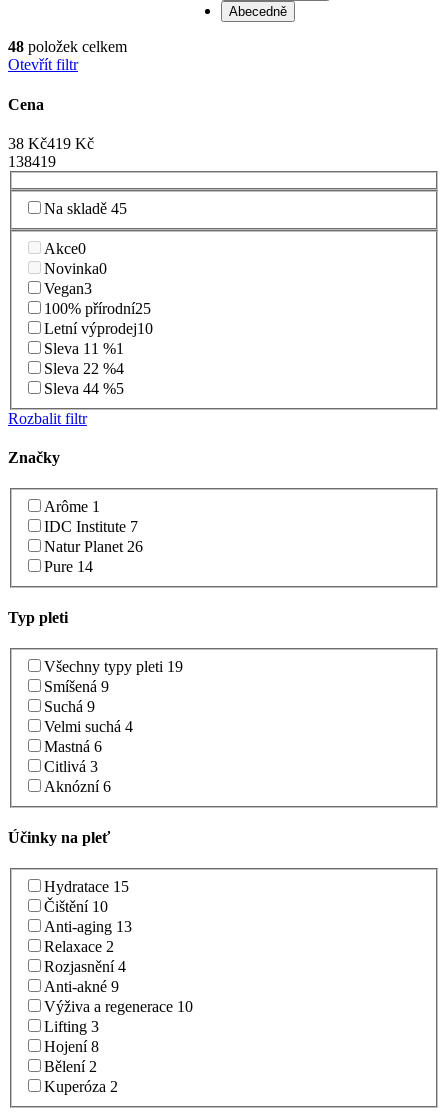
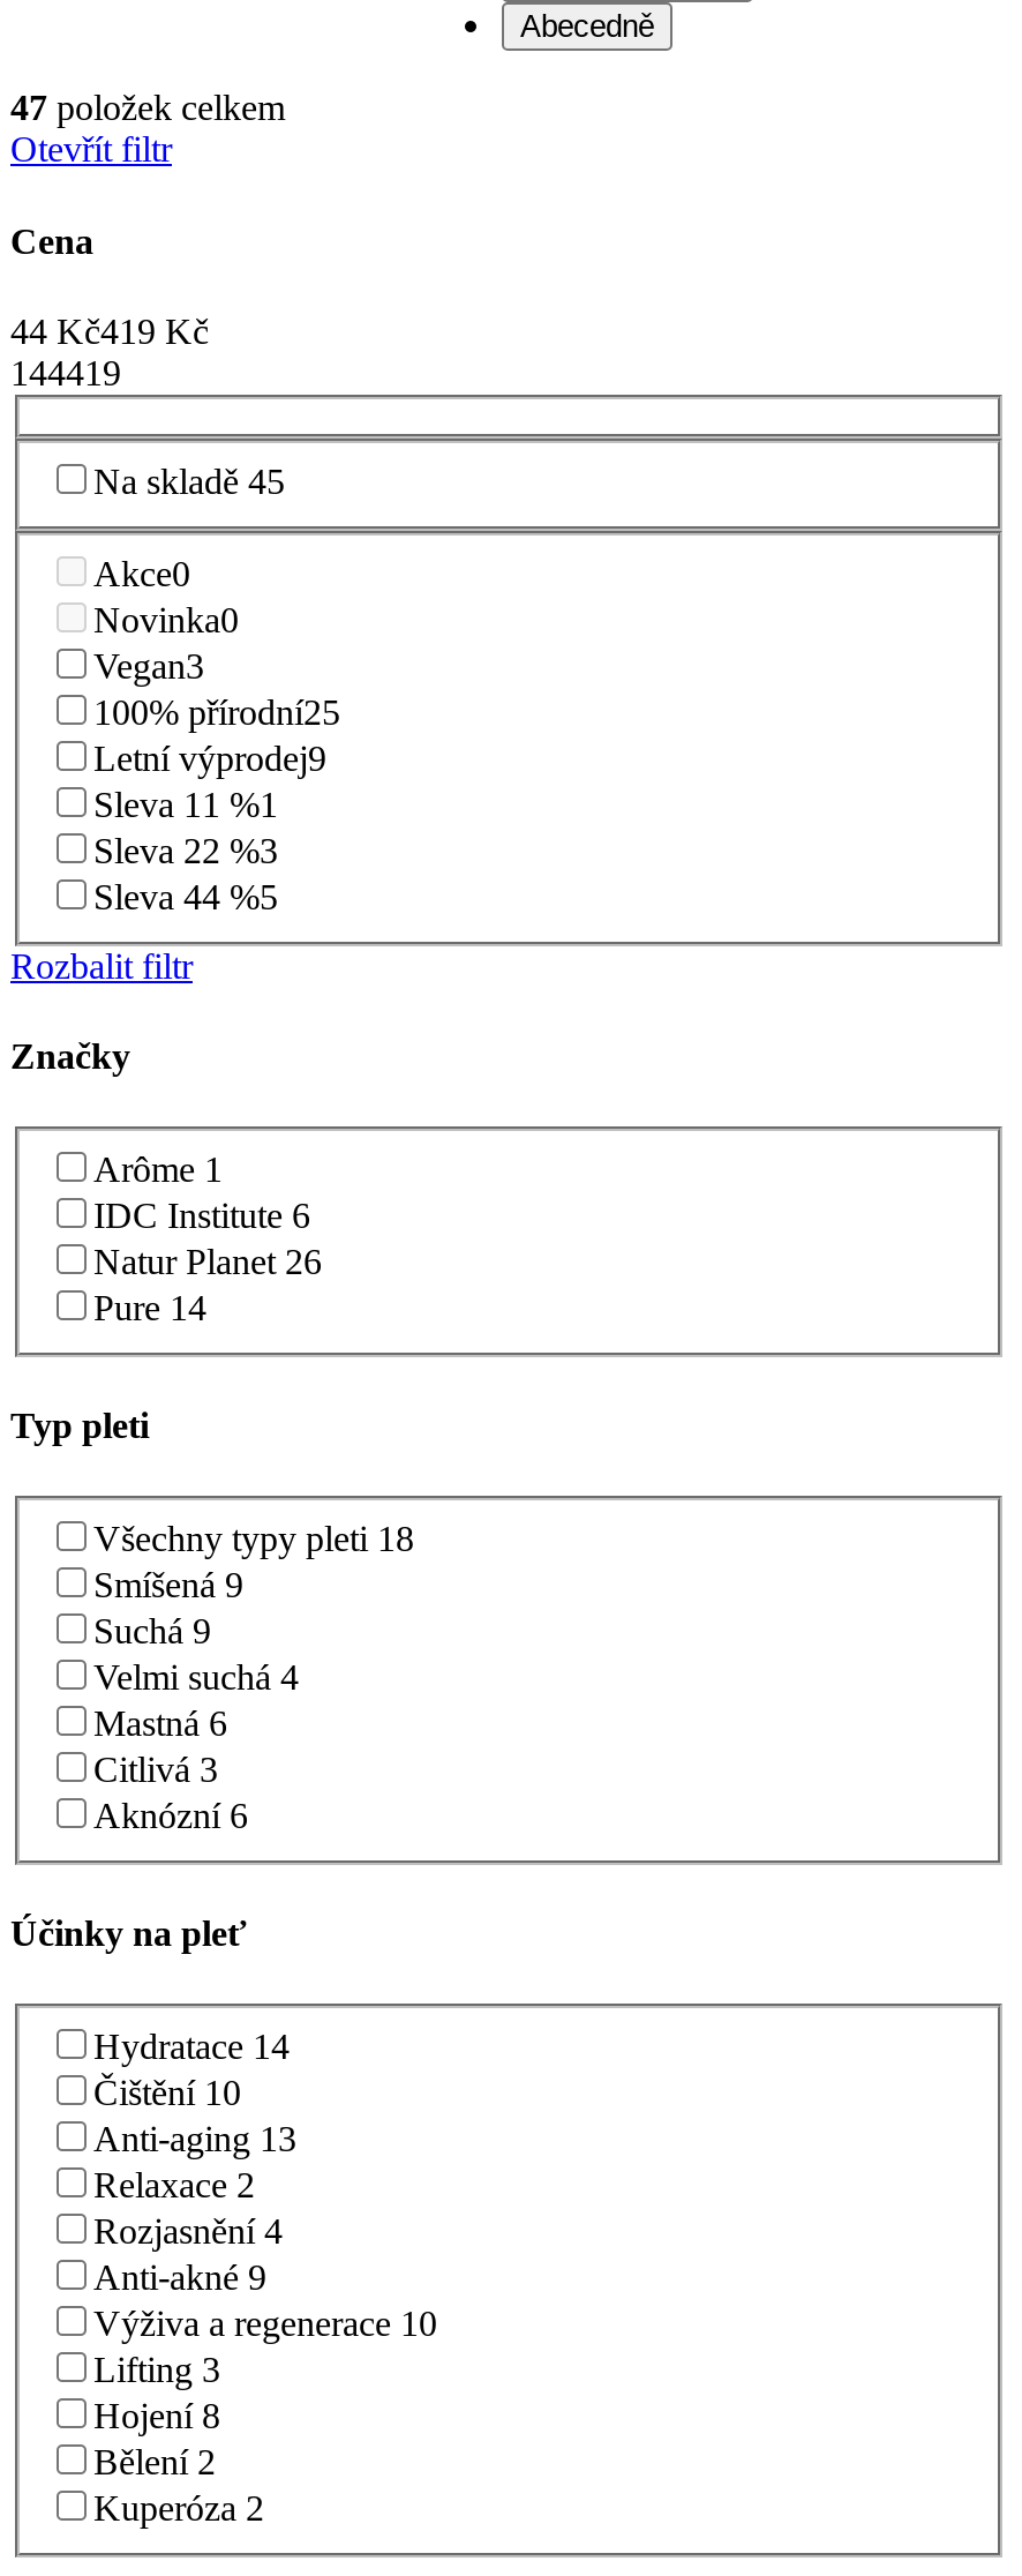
- 48 položek celkem
+ 47 položek celkem

- 38 Kč419 Kč
+ 44 Kč419 Kč

- 1 38419
+ 1 44419

- Letní výprodej10
+ Letní výprodej9

- Sleva 22 %4
+ Sleva 22 %3

- IDC Institute 7
+ IDC Institute 6

- Všechny typy pleti 19
+ Všechny typy pleti 18

- Hydratace 15
+ Hydratace 14
